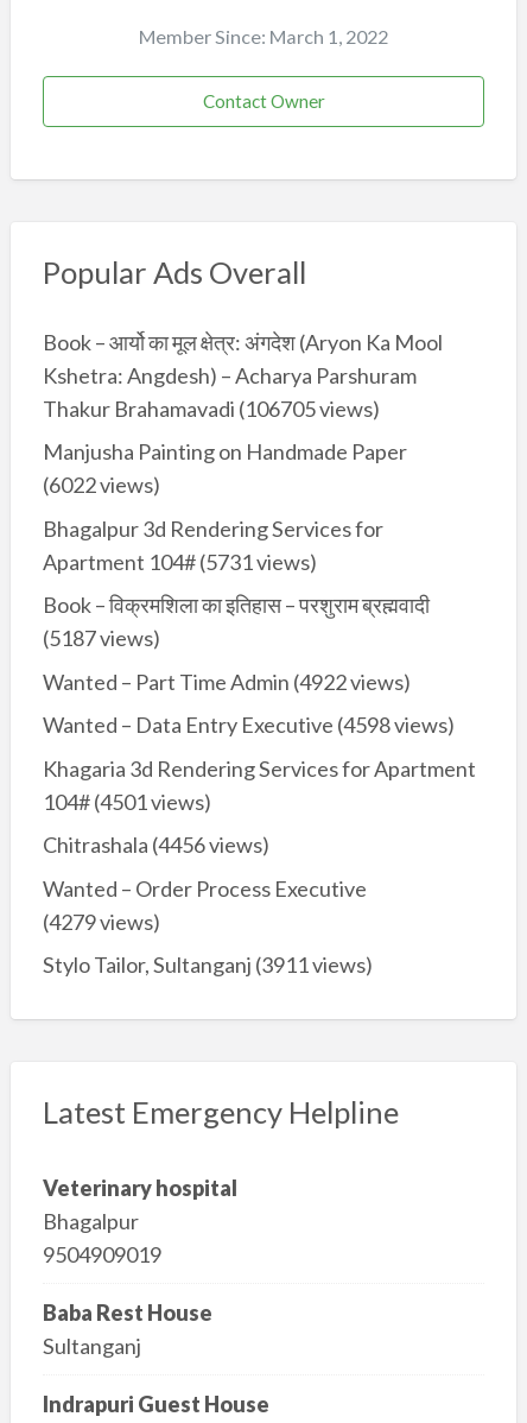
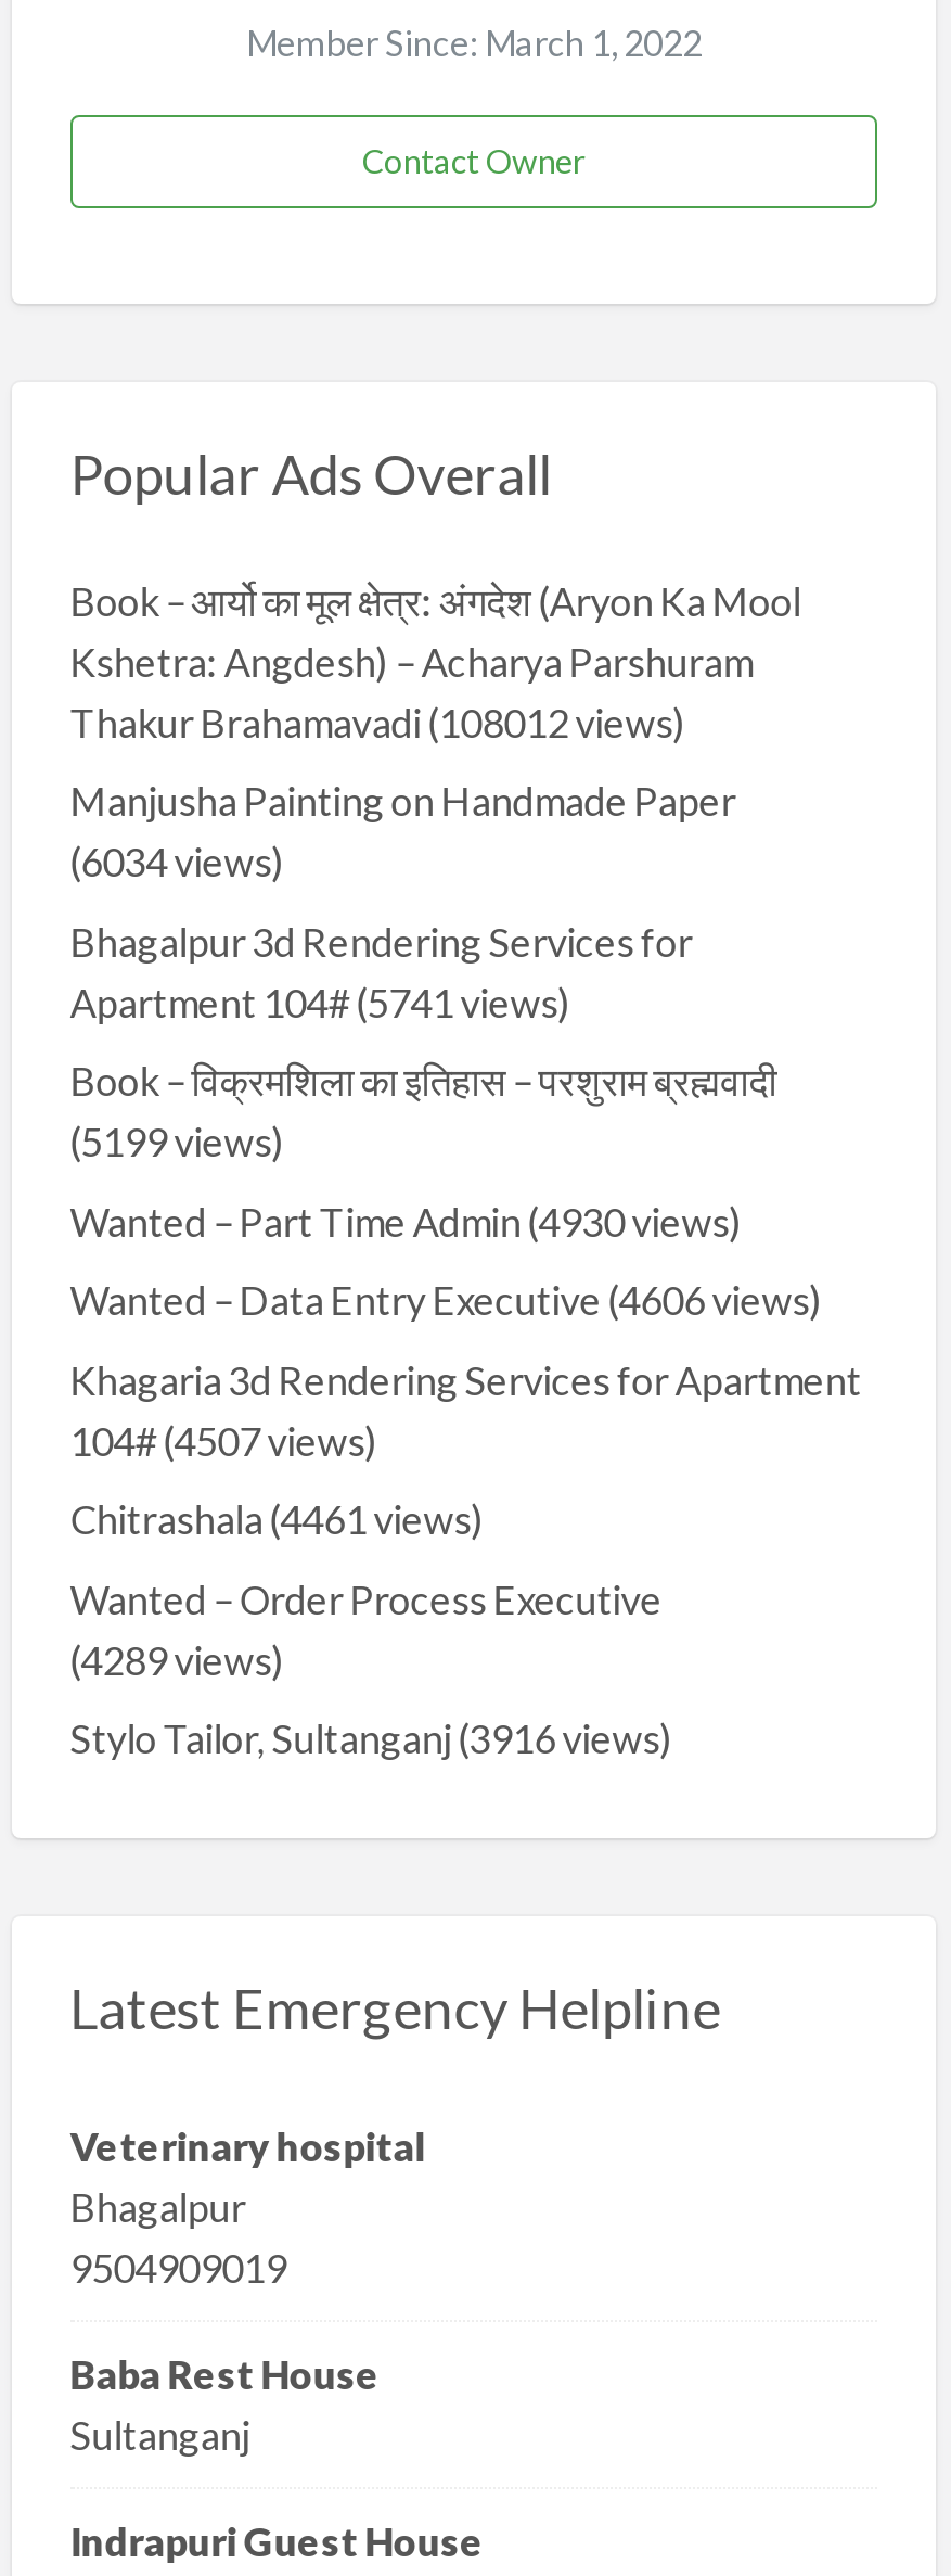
- Thakur Brahamavadi (106705 views)
+ Thakur Brahamavadi (108012 views)

- (6022 views)
+ (6034 views)

- Apartment 104#(5731 views)
+ Apartment 104#(5741 views)

- (5187 views)
+ (5199 views)

- Wanted – Part Time Admin (4922 views)
+ Wanted – Part Time Admin (4930 views)

- Wanted – Data Entry Executive (4598 views)
+ Wanted – Data Entry Executive (4606 views)

- 104#(4501 views)
+ 104#(4507 views)

- Chitrashala (4456 views)
+ Chitrashala (4461 views)

- (4279 views)
+ (4289 views)

- Stylo Tailor, Sultanganj (3911 views)
+ Stylo Tailor, Sultanganj (3916 views)
